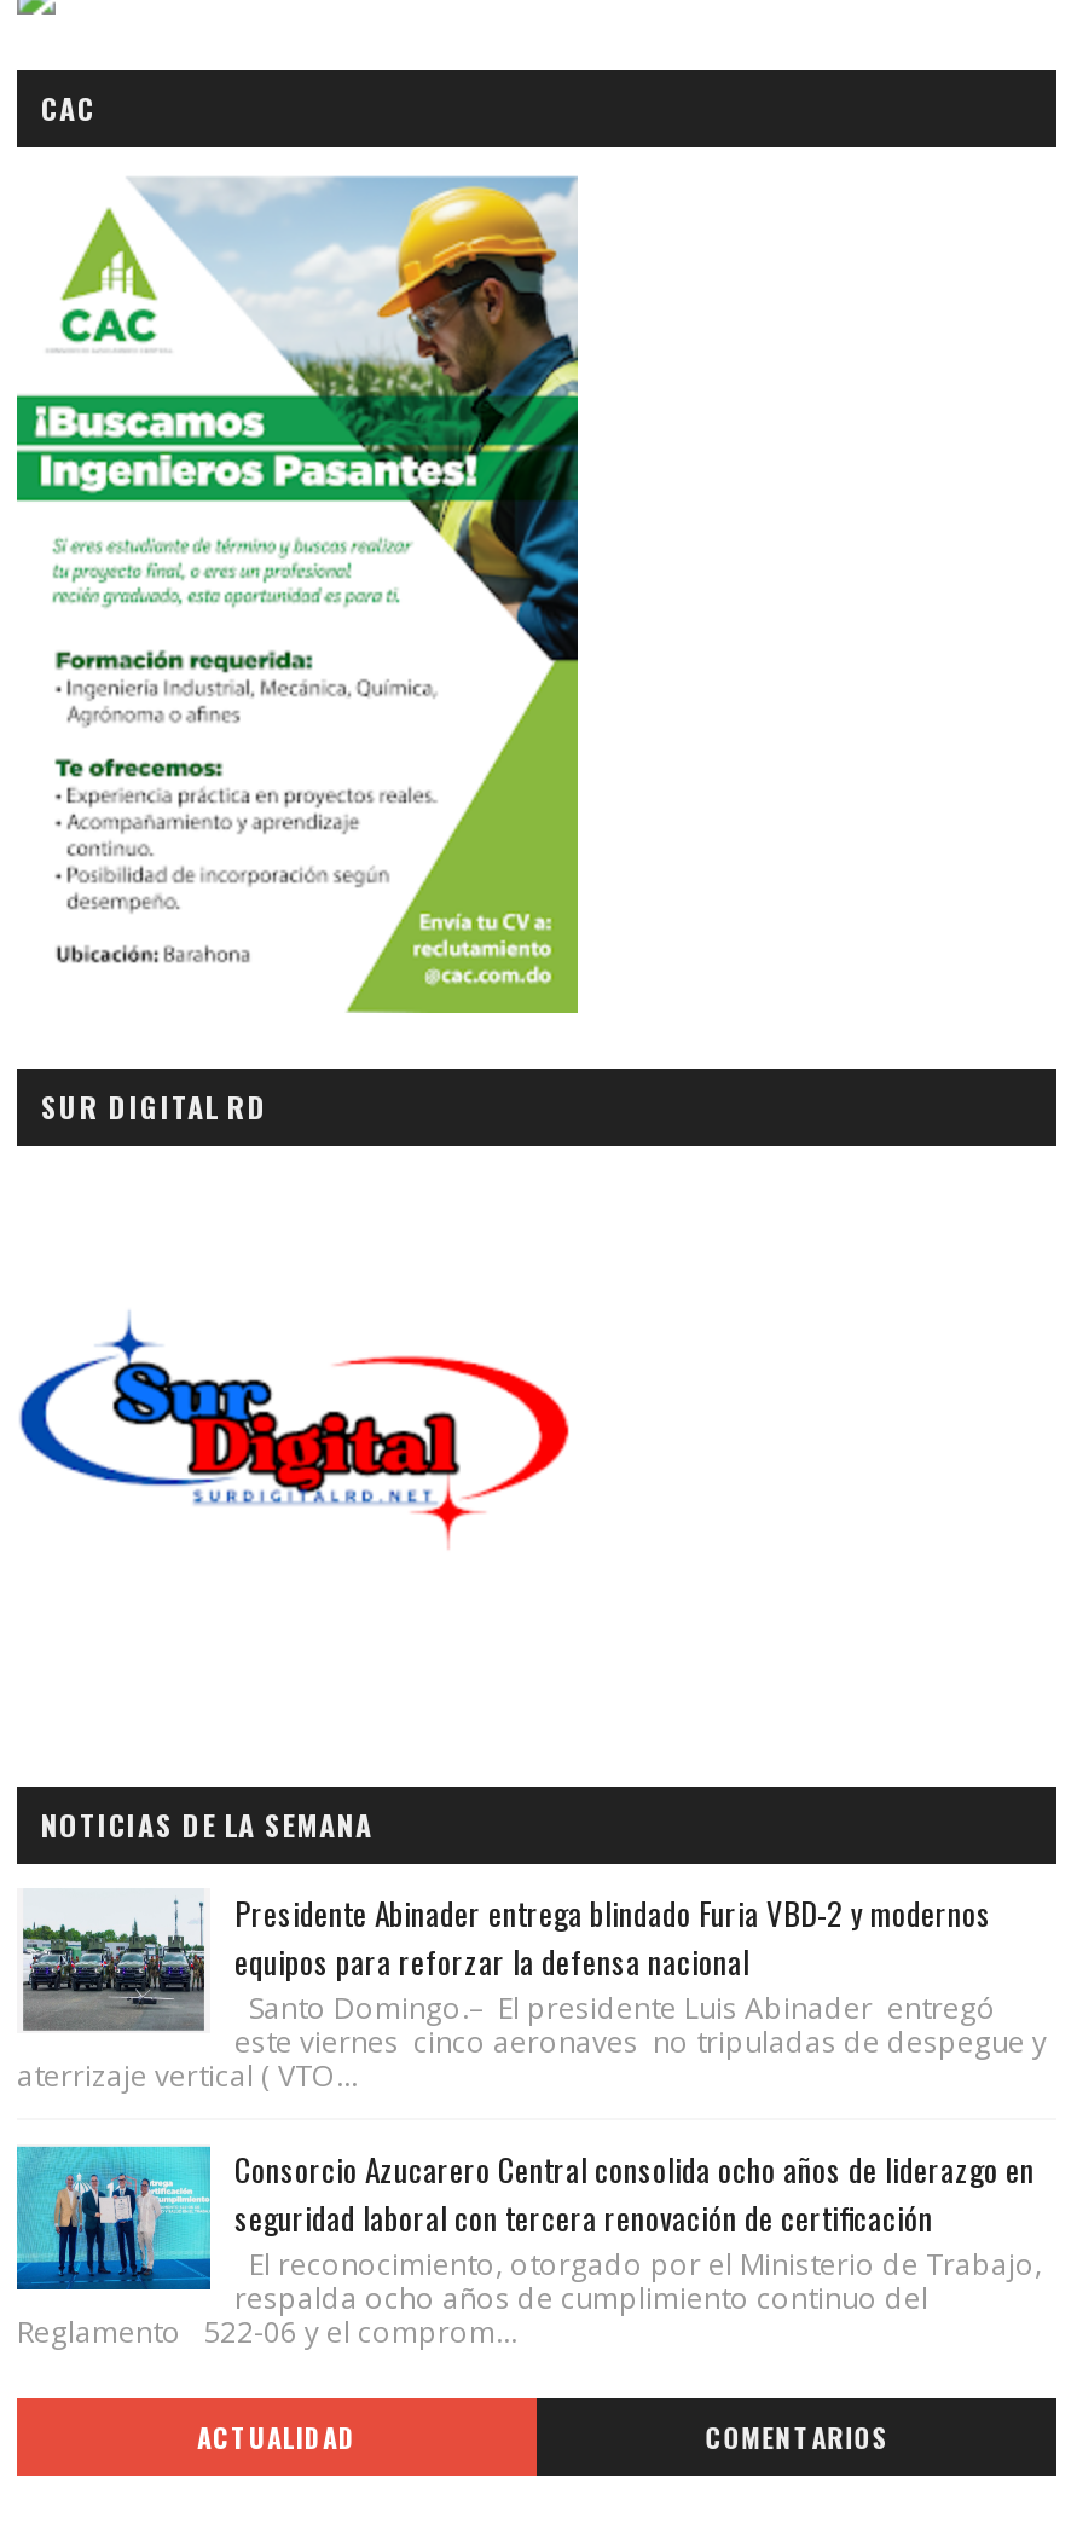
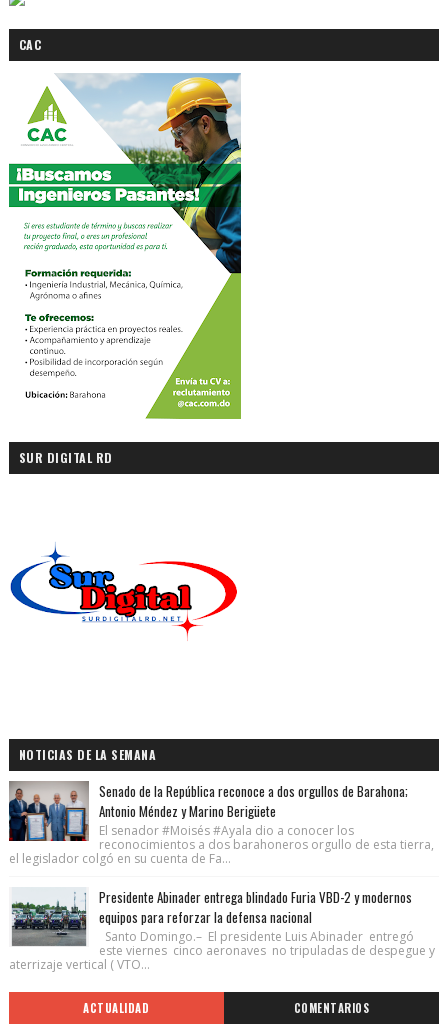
+ [image]
+ Senado de la República reconoce a dos orgullos de Barahona;
+ Antonio Méndez y Marino Berigüete
+ El senador #Moisés #Ayala dio a conocer los
+ reconocimientos a dos barahoneros orgullo de esta tierra,
+ el legislador colgó en su cuenta de Fa...

moved down: [image] | Presidente Abinader entrega blindado Furia VBD-2 y modernos | equipos para reforzar la defensa nacional | Santo Domingo.– El presidente Luis Abinader entregó | este viernes cinco aeronaves no tripuladas de despegue y | aterrizaje vertical ( VTO...

- [image]
- Consorcio Azucarero Central consolida ocho años de liderazgo en
- seguridad laboral con tercera renovación de certificación
- El reconocimiento, otorgado por el Ministerio de Trabajo,
- respalda ocho años de cumplimiento continuo del
- Reglamento 522-06 y el comprom...
